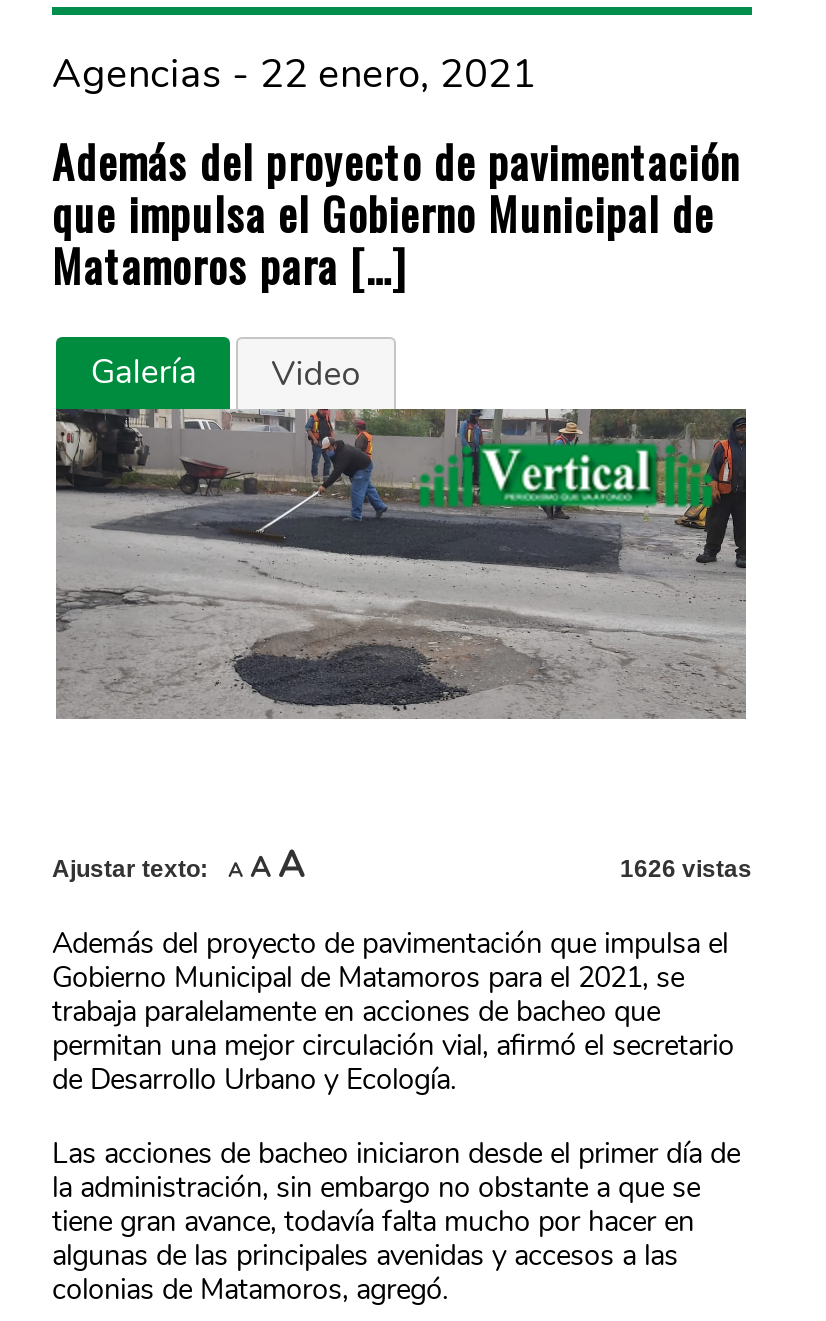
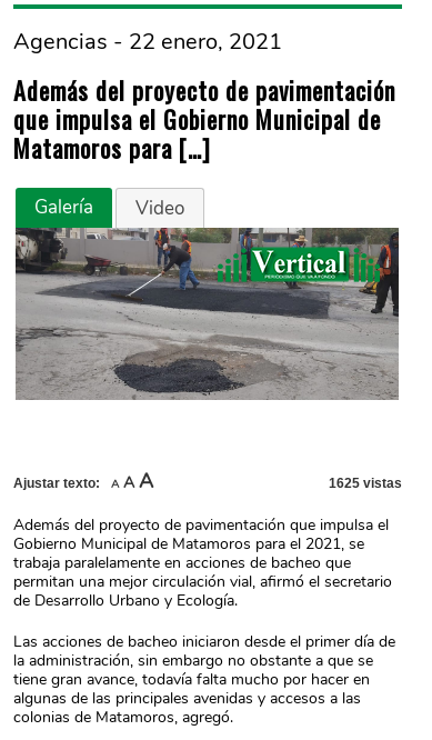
- 1626 vistas
+ 1625 vistas
